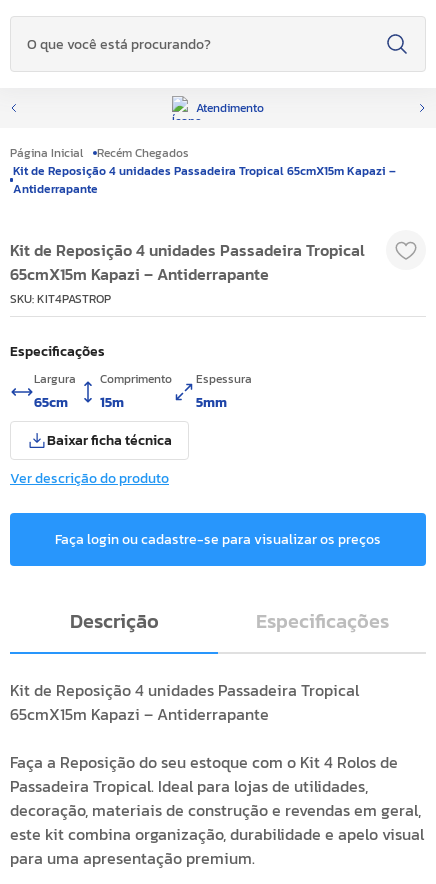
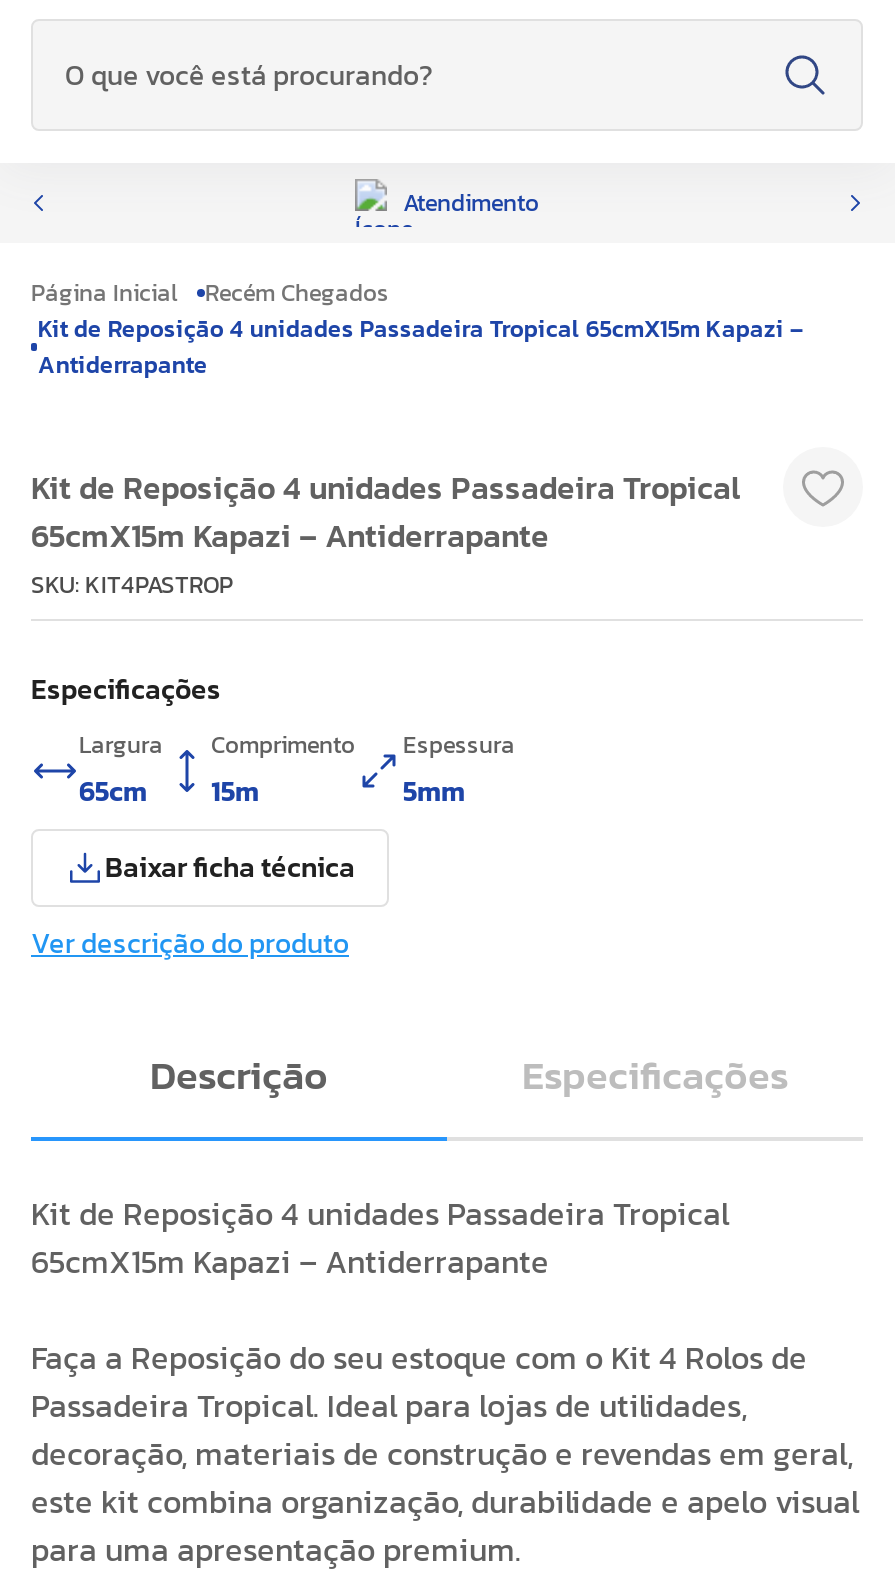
- Faça login ou cadastre-se para visualizar os preços
